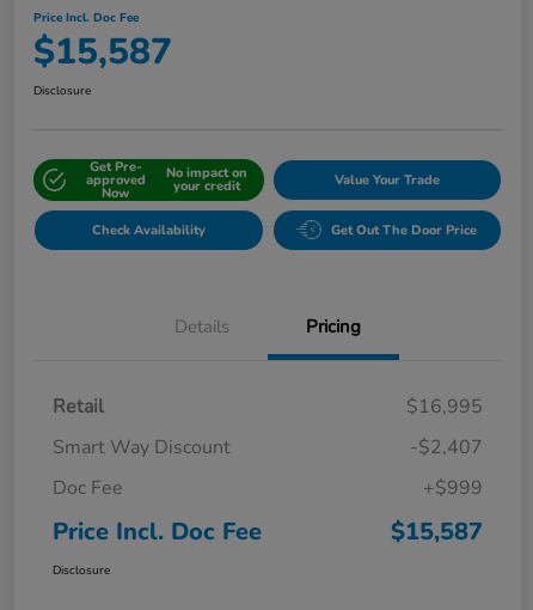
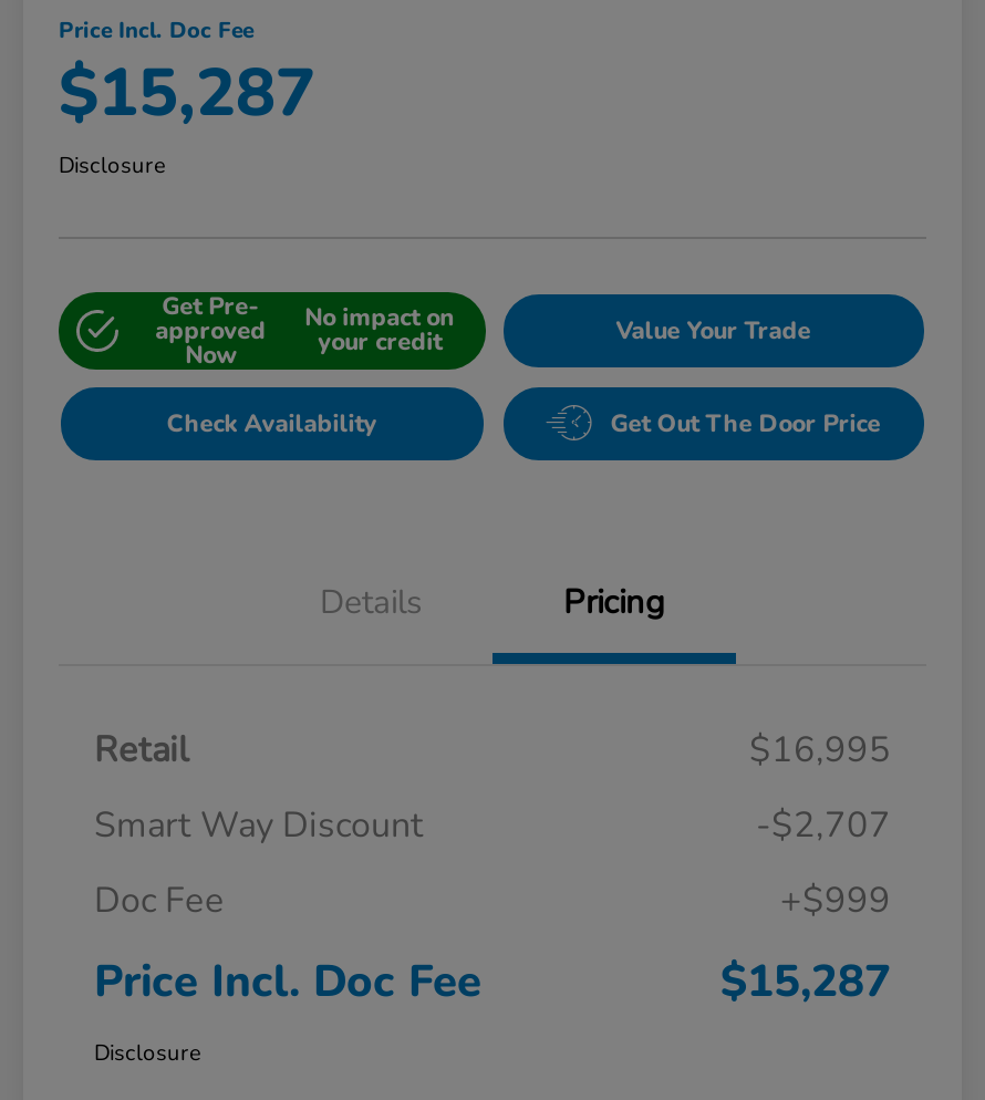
- $15,587
+ $15,287

- -$2,407
+ -$2,707

- $15,587
+ $15,287
